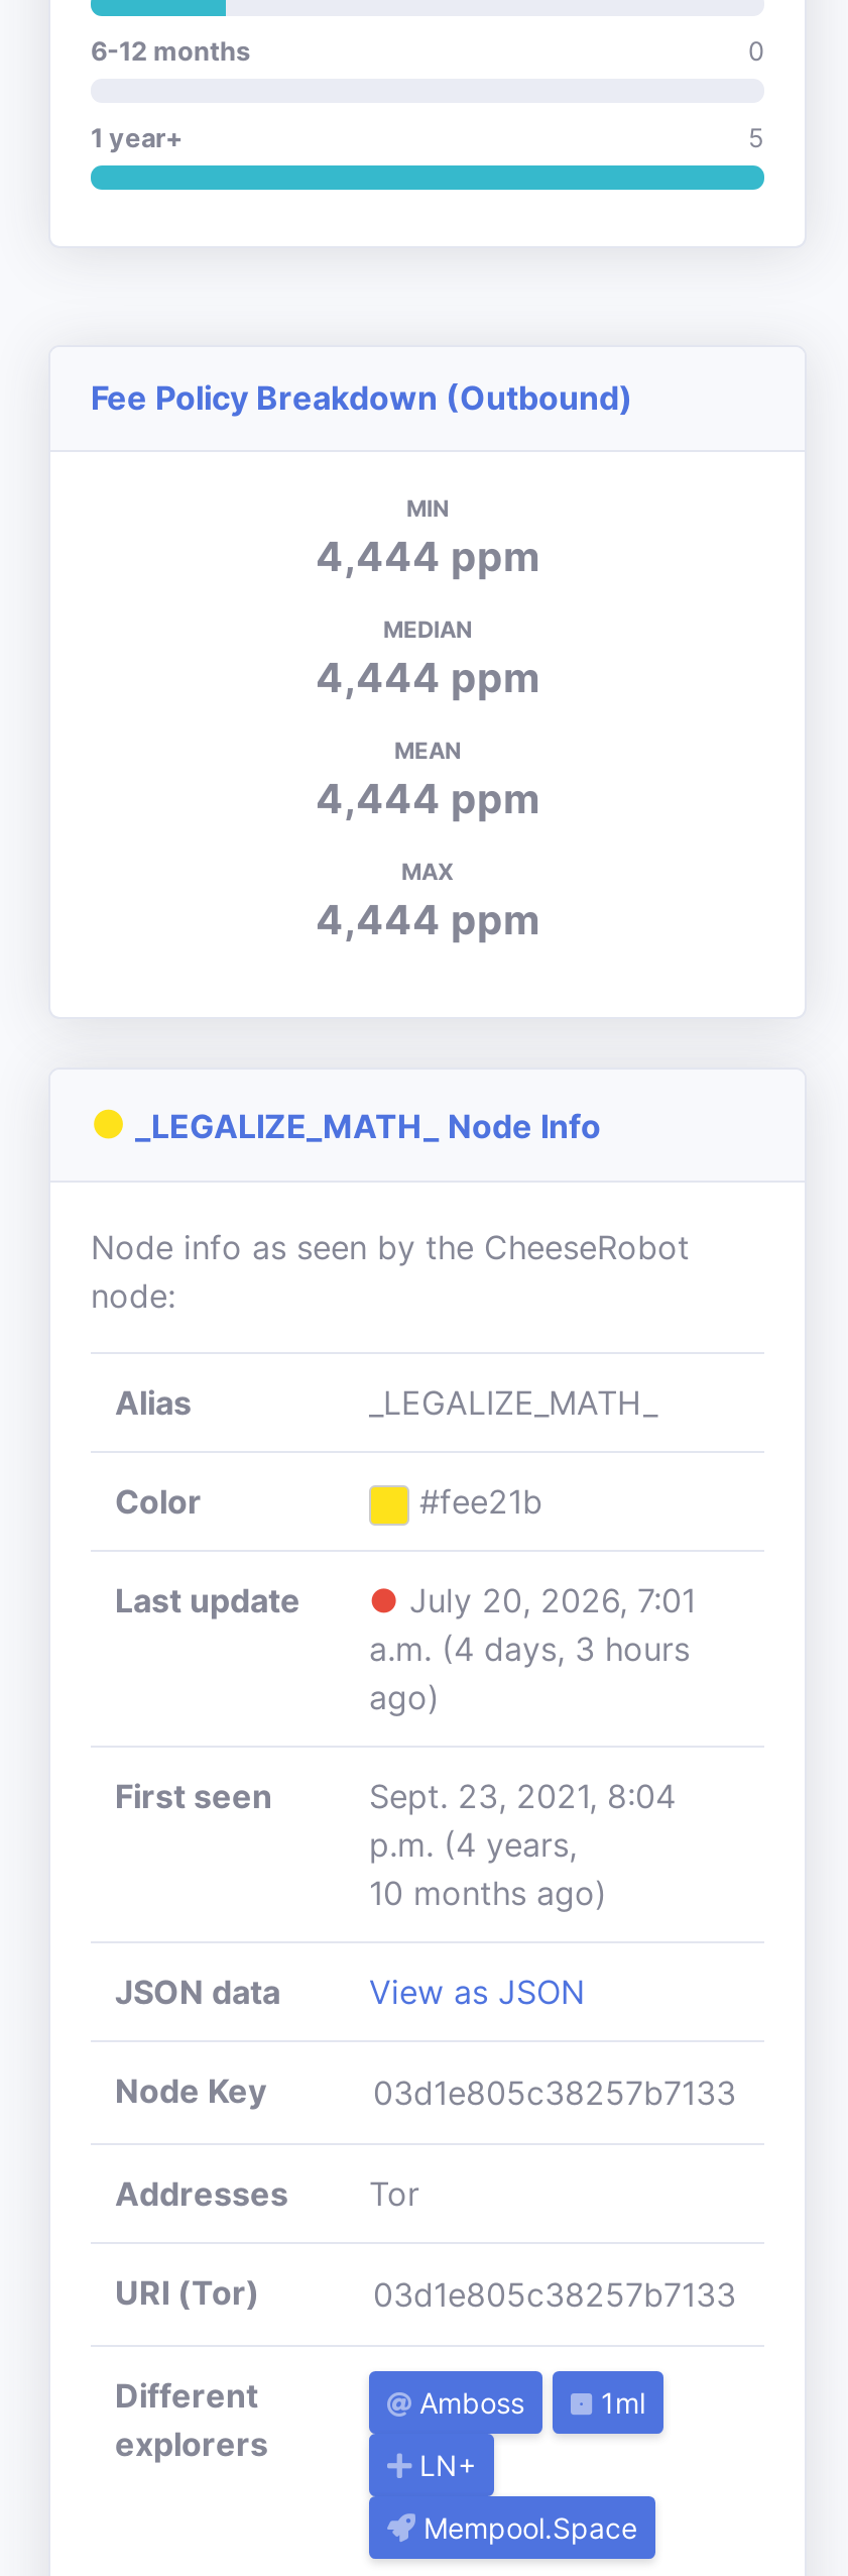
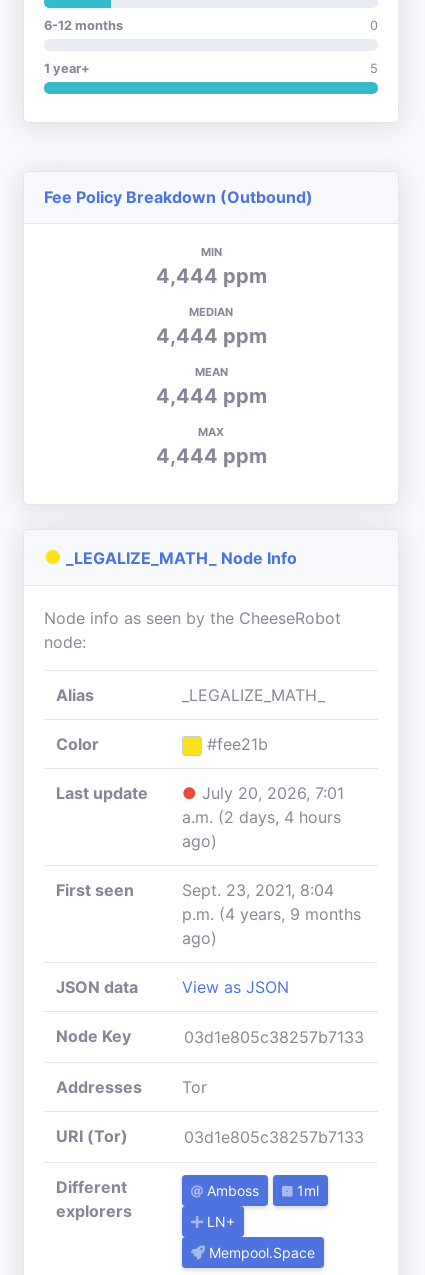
- a.m. (4 days, 3 hours
+ a.m. (2 days, 4 hours

- p.m. (4 years,
- 10 months ago)
+ p.m. (4 years, 9 months
+ ago)
